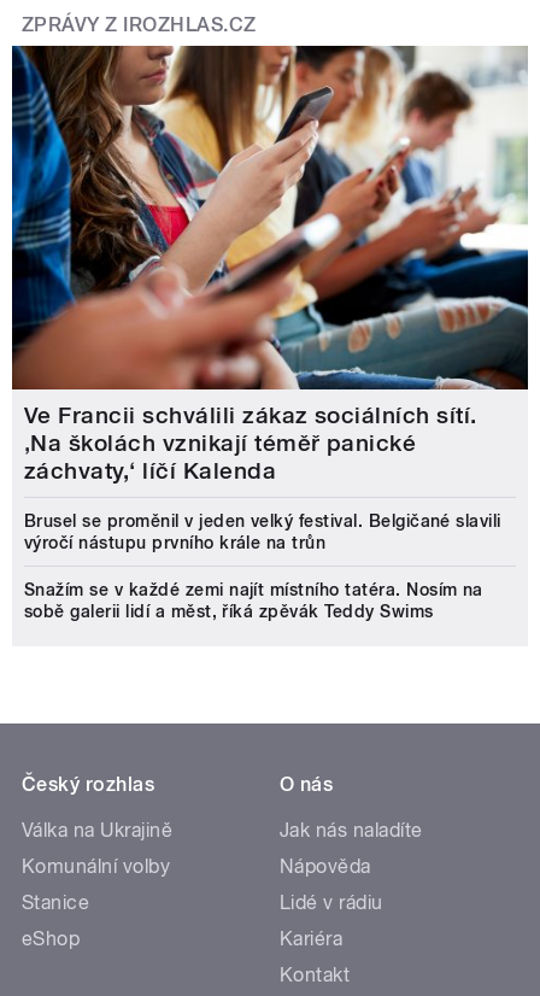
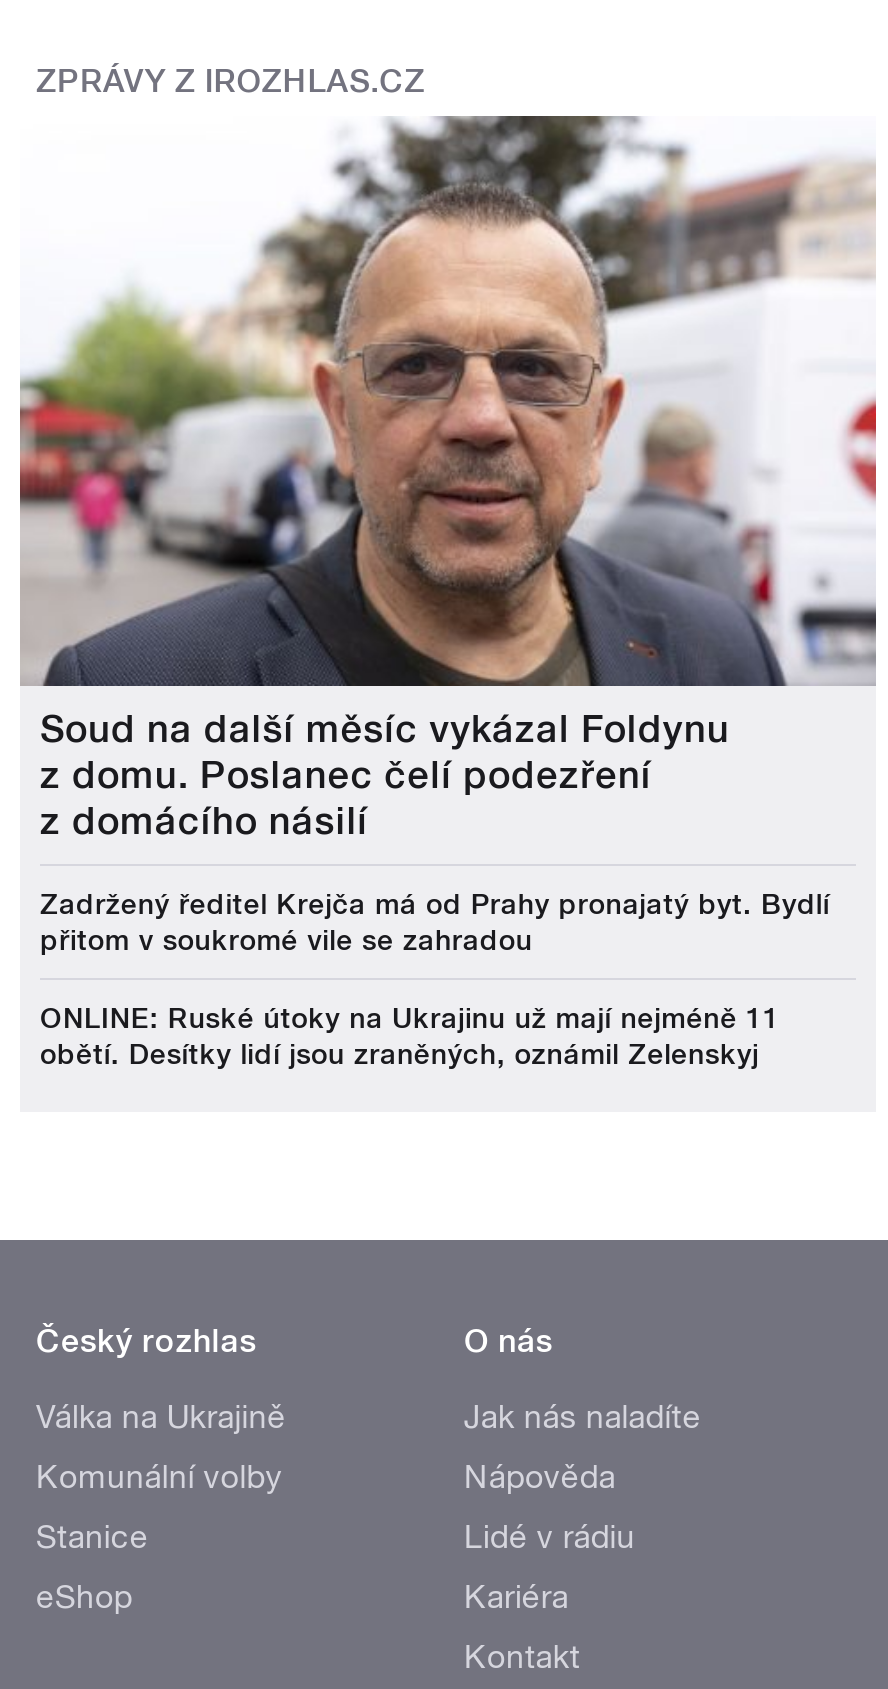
- [image]
- Ve Francii schválili zákaz sociálních sítí.
- ‚Na školách vznikají téměř panické
- záchvaty,‘ líčí Kalenda
+ [image]
+ Soud na další měsíc vykázal Foldynu
+ z domu. Poslanec čelí podezření
+ z domácího násilí

- Brusel se proměnil v jeden velký festival. Belgičané slavili
- výročí nástupu prvního krále na trůn
+ Zadržený ředitel Krejča má od Prahy pronajatý byt. Bydlí
+ přitom v soukromé vile se zahradou

- Snažím se v každé zemi najít místního tatéra. Nosím na
- sobě galerii lidí a měst, říká zpěvák Teddy Swims
+ ONLINE: Ruské útoky na Ukrajinu už mají nejméně 11
+ obětí. Desítky lidí jsou zraněných, oznámil Zelenskyj
